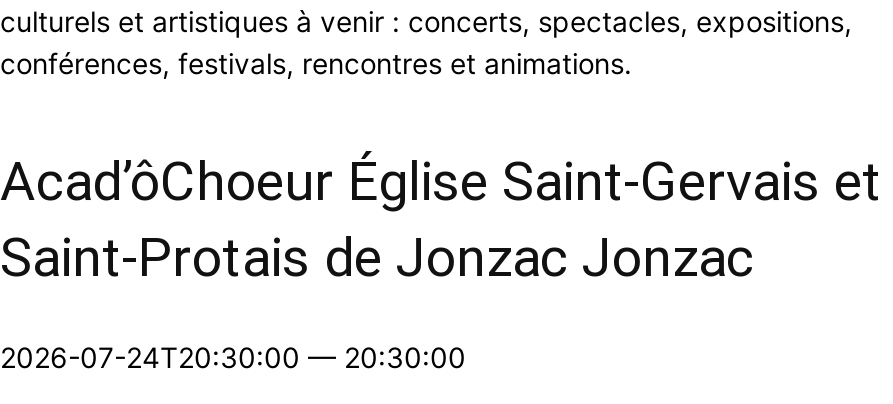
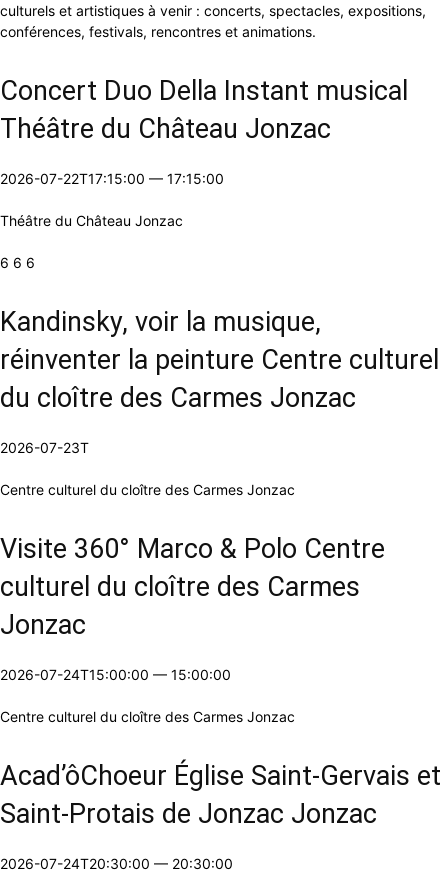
+ Concert Duo Della Instant musical
+ Théâtre du Château Jonzac
+ 2026-07-22T17:15:00 — 17:15:00
+ Théâtre du Château Jonzac
+ 6 6 6
+ Kandinsky, voir la musique,
+ réinventer la peinture Centre culturel
+ du cloître des Carmes Jonzac
+ 2026-07-23T
+ Centre culturel du cloître des Carmes Jonzac
+ Visite 360° Marco & Polo Centre
+ culturel du cloître des Carmes
+ Jonzac
+ 2026-07-24T15:00:00 — 15:00:00
+ Centre culturel du cloître des Carmes Jonzac
